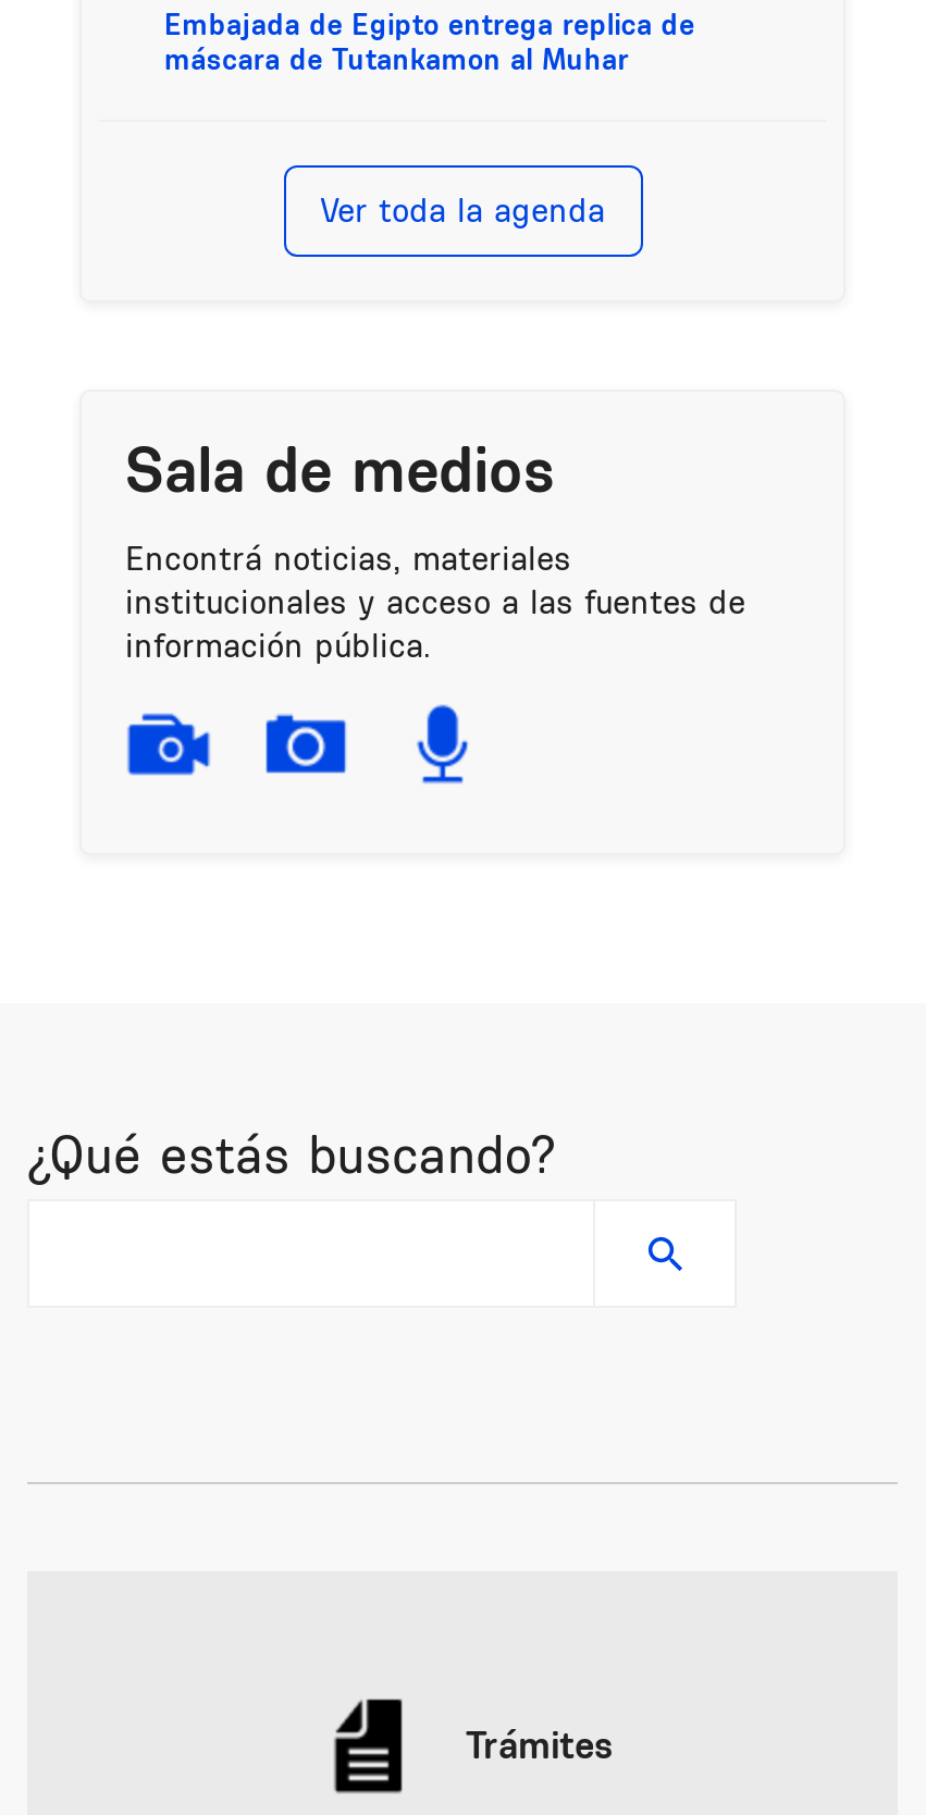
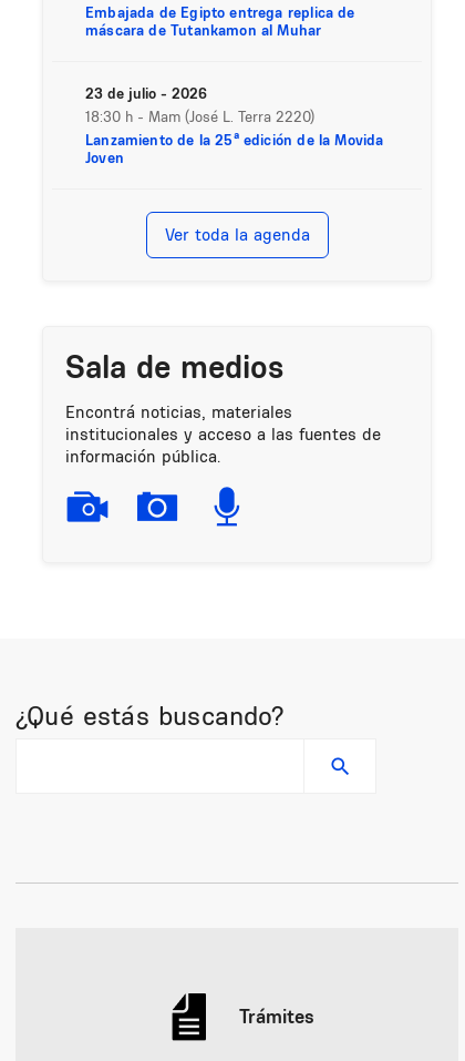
+ 23 de julio - 2026
+ 18:30 h - Mam (José L. Terra 2220)
+ Lanzamiento de la 25ª edición de la Movida
+ Joven
